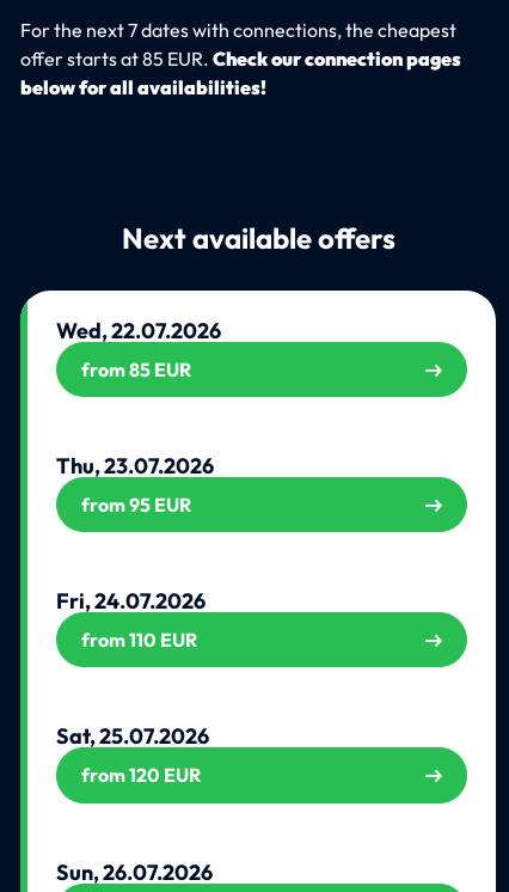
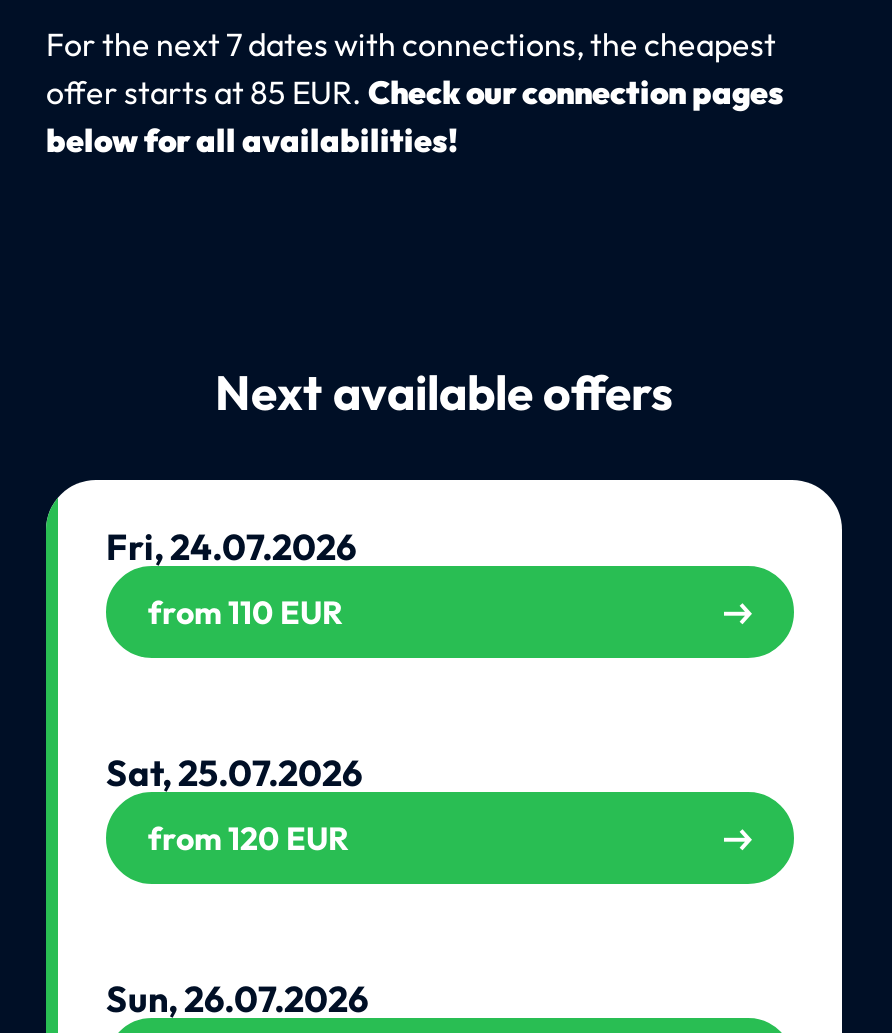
- Wed, 22.07.2026
- from 85 EUR

- Thu, 23.07.2026
- from 95 EUR
